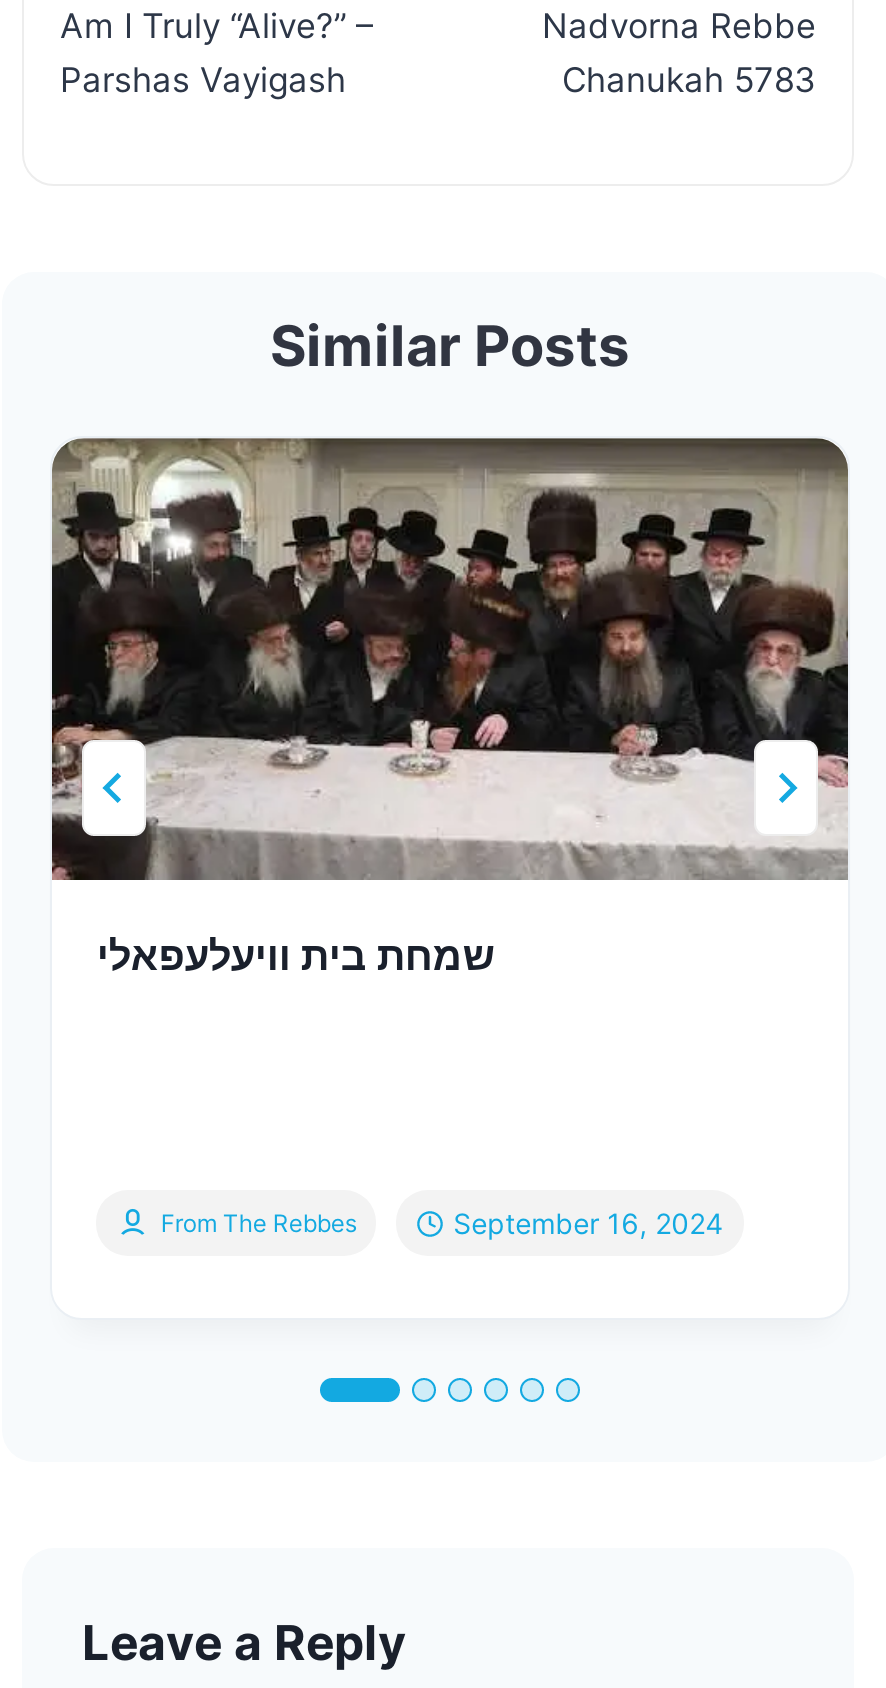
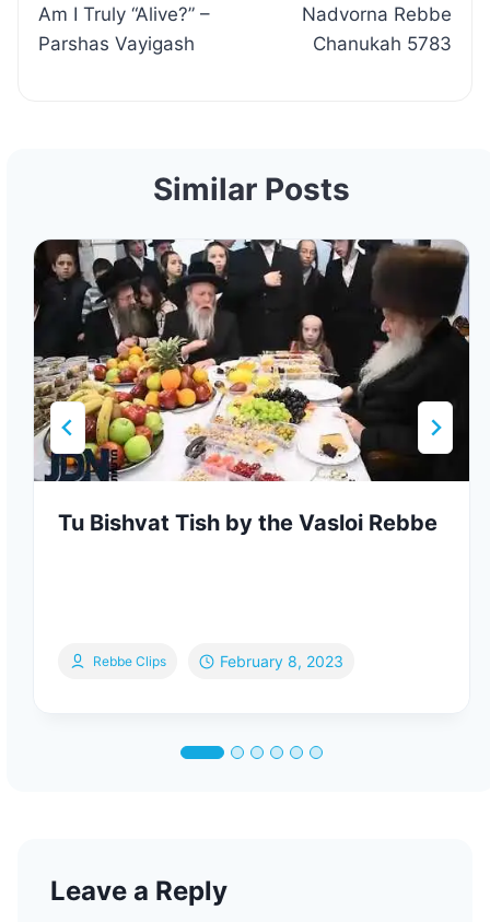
- [image]
- שמחת בית וויעלעפאלי
+ [image]
+ Tu Bishvat Tish by the Vasloi Rebbe

- From The Rebbes
- September 16, 2024
+ Rebbe Clips
+ February 8, 2023
